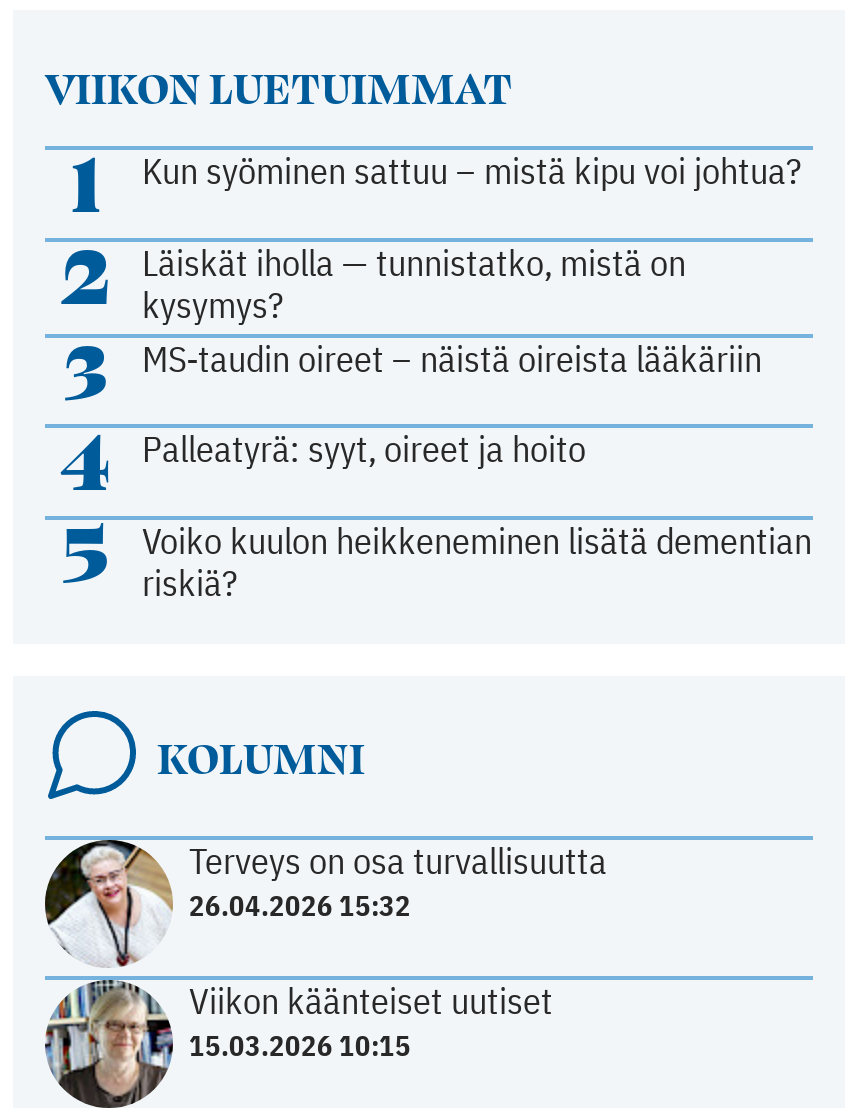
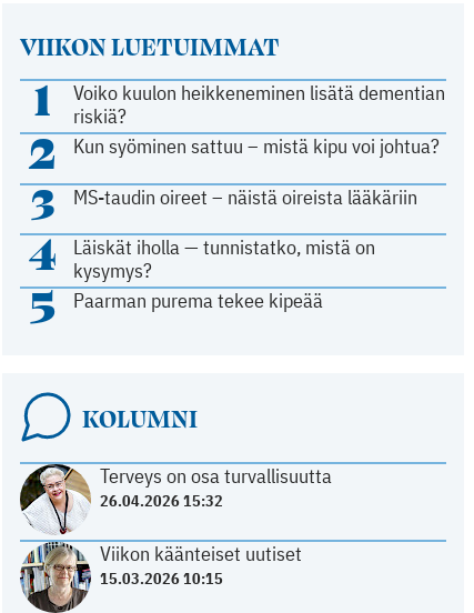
moved down: Kun syöminen sattuu – mistä kipu voi johtua?

moved down: Läiskät iholla — tunnistatko, mistä on | kysymys?

- Palleatyrä: syyt, oireet ja hoito

moved up: Voiko kuulon heikkeneminen lisätä dementian | riskiä?

+ Paarman purema tekee kipeää
